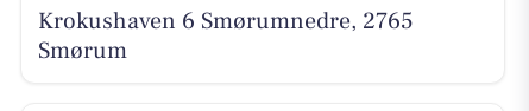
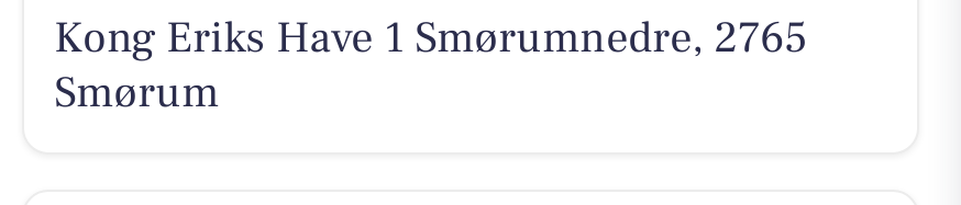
- Krokushaven 6 Smørumnedre, 2765
+ Kong Eriks Have 1 Smørumnedre, 2765
